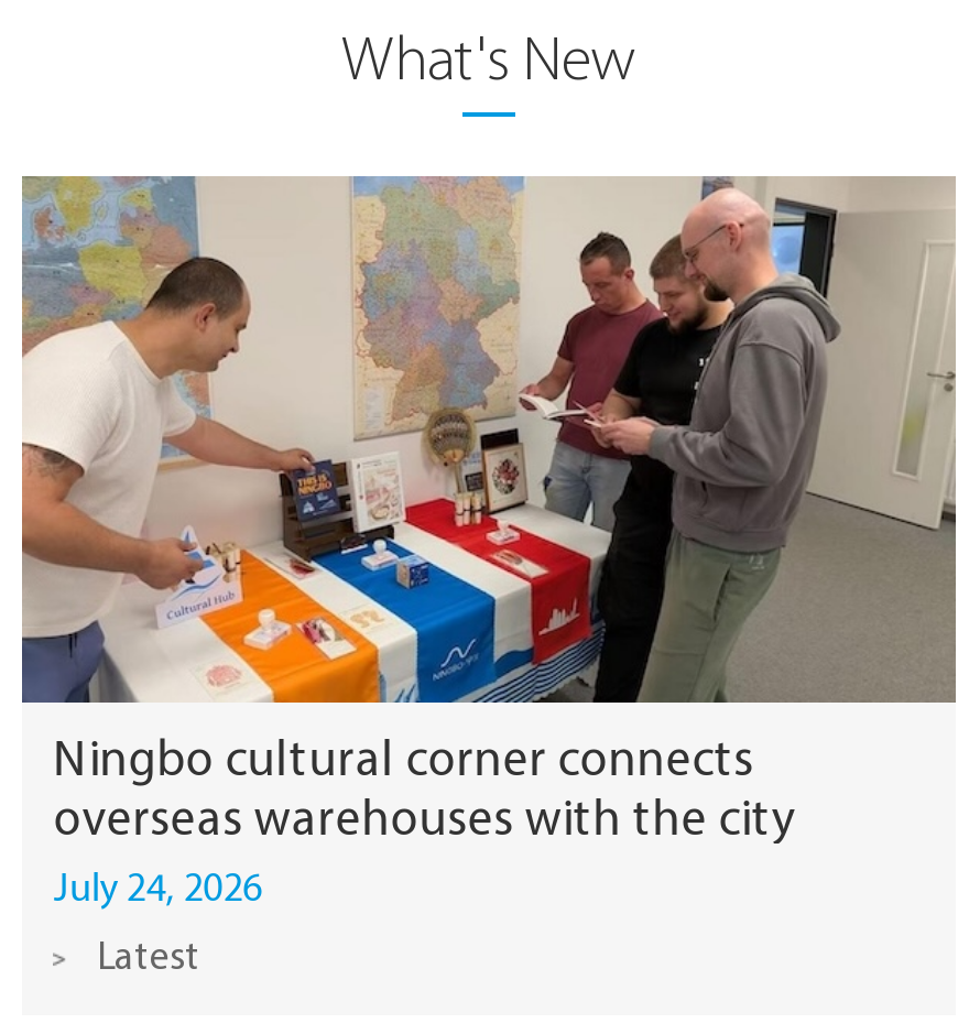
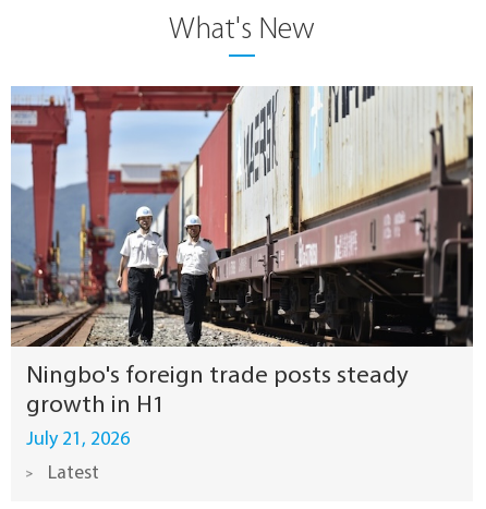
- [image]
- Ningbo cultural corner connects
- overseas warehouses with the city
+ [image]
+ Ningbo's foreign trade posts steady
+ growth in H1

- July 24, 2026
+ July 21, 2026
